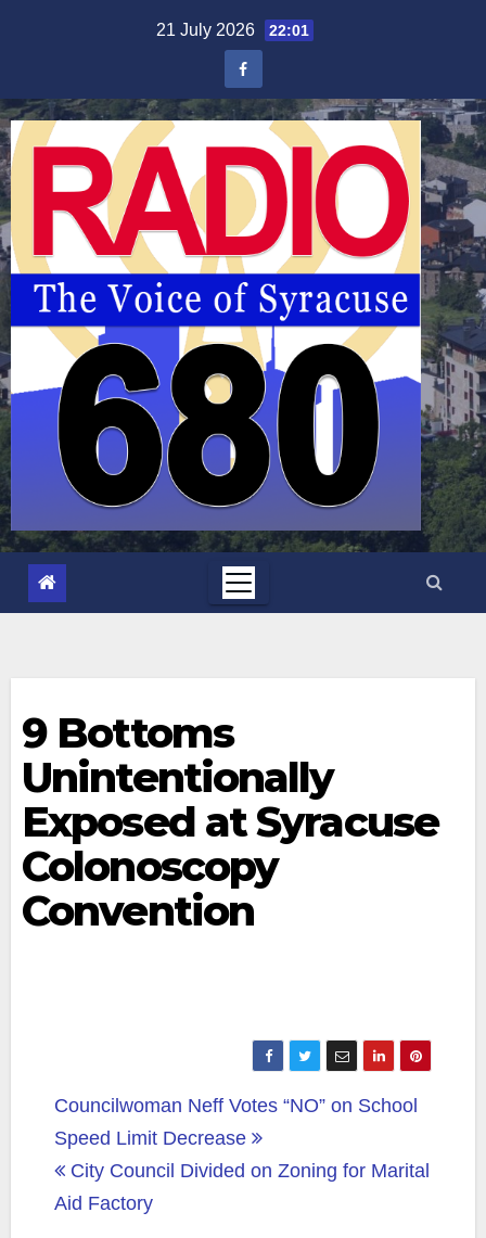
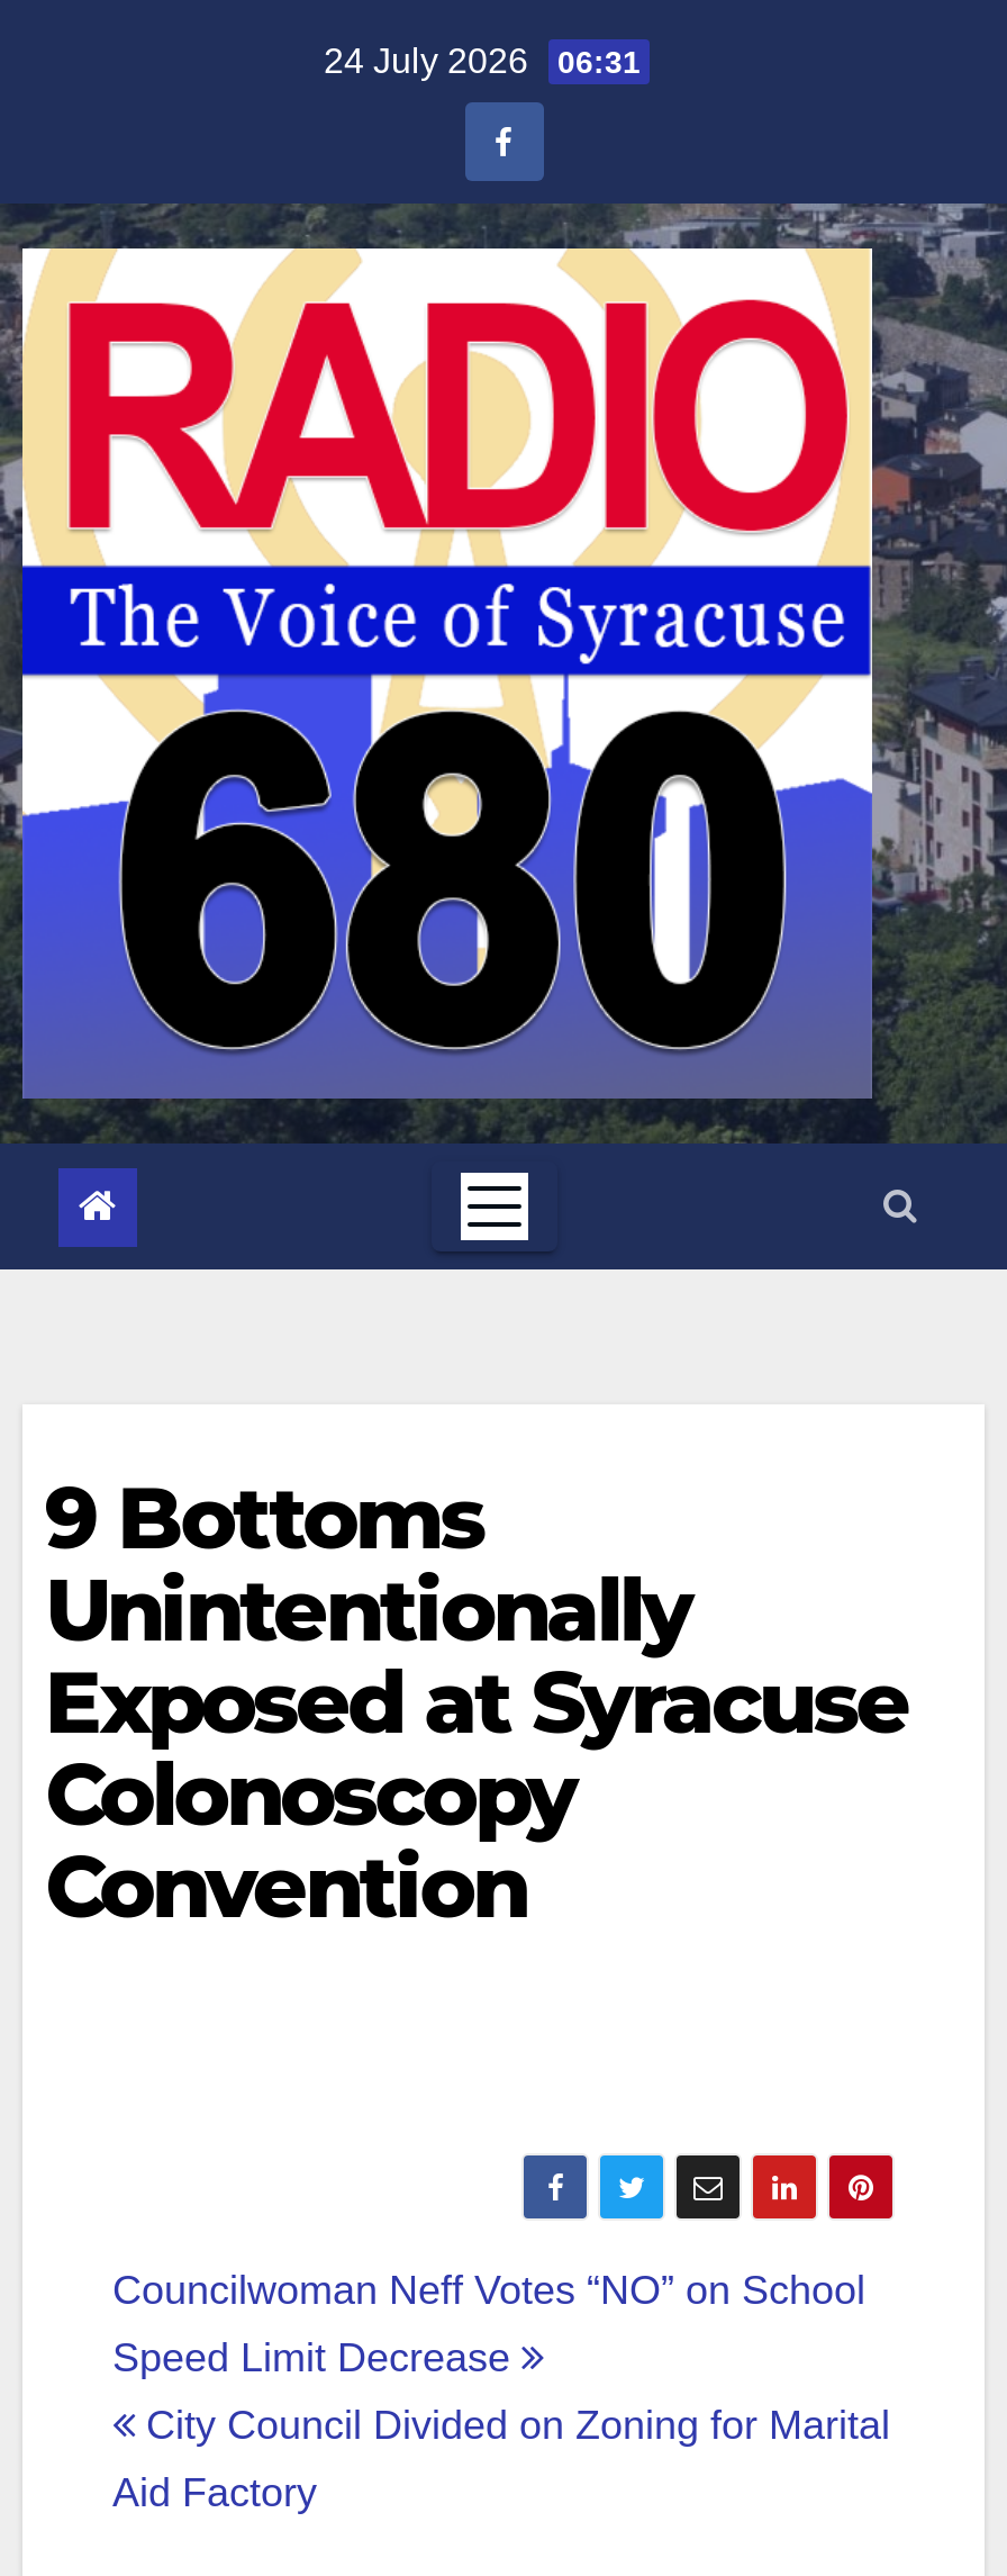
- 21 July 2026 22:01
+ 24 July 2026 06:31
